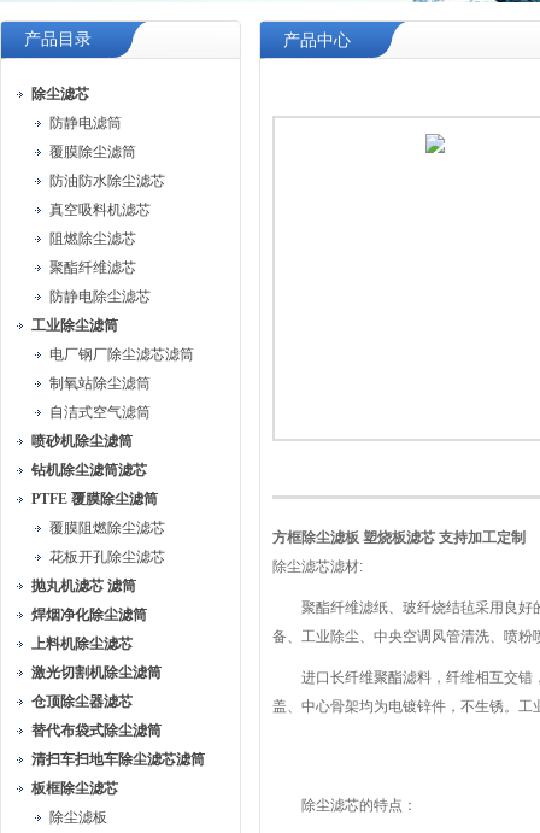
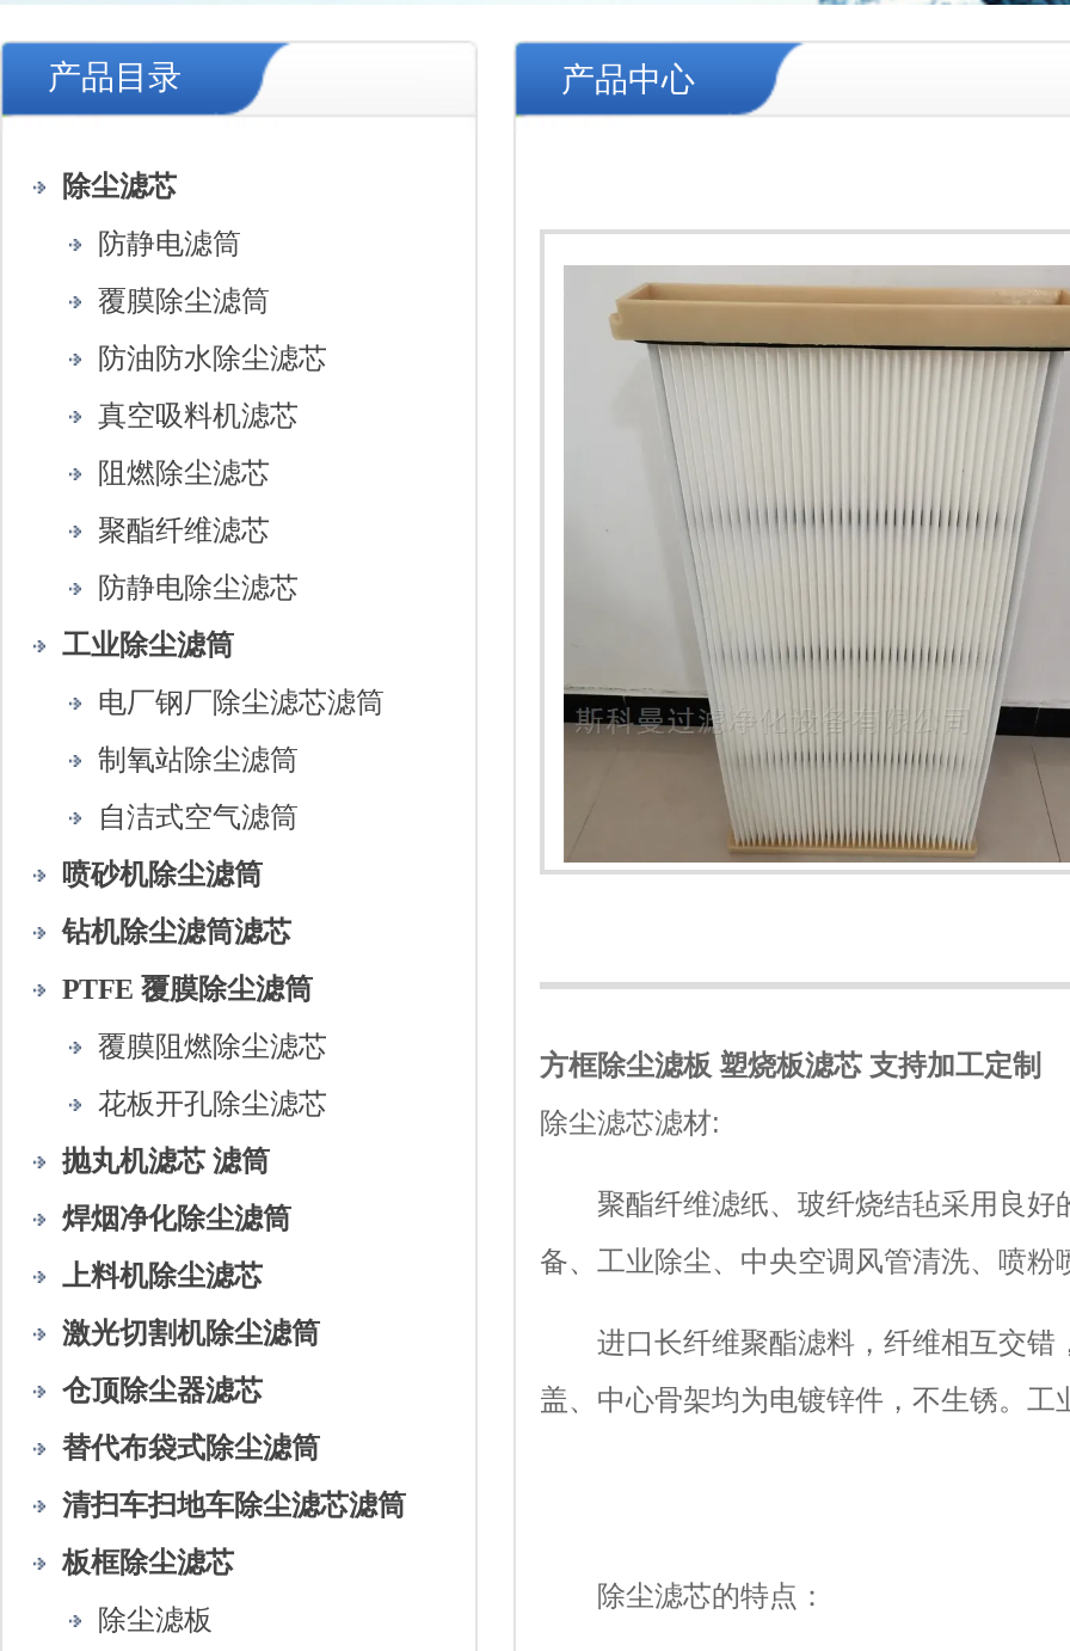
+ [image]
